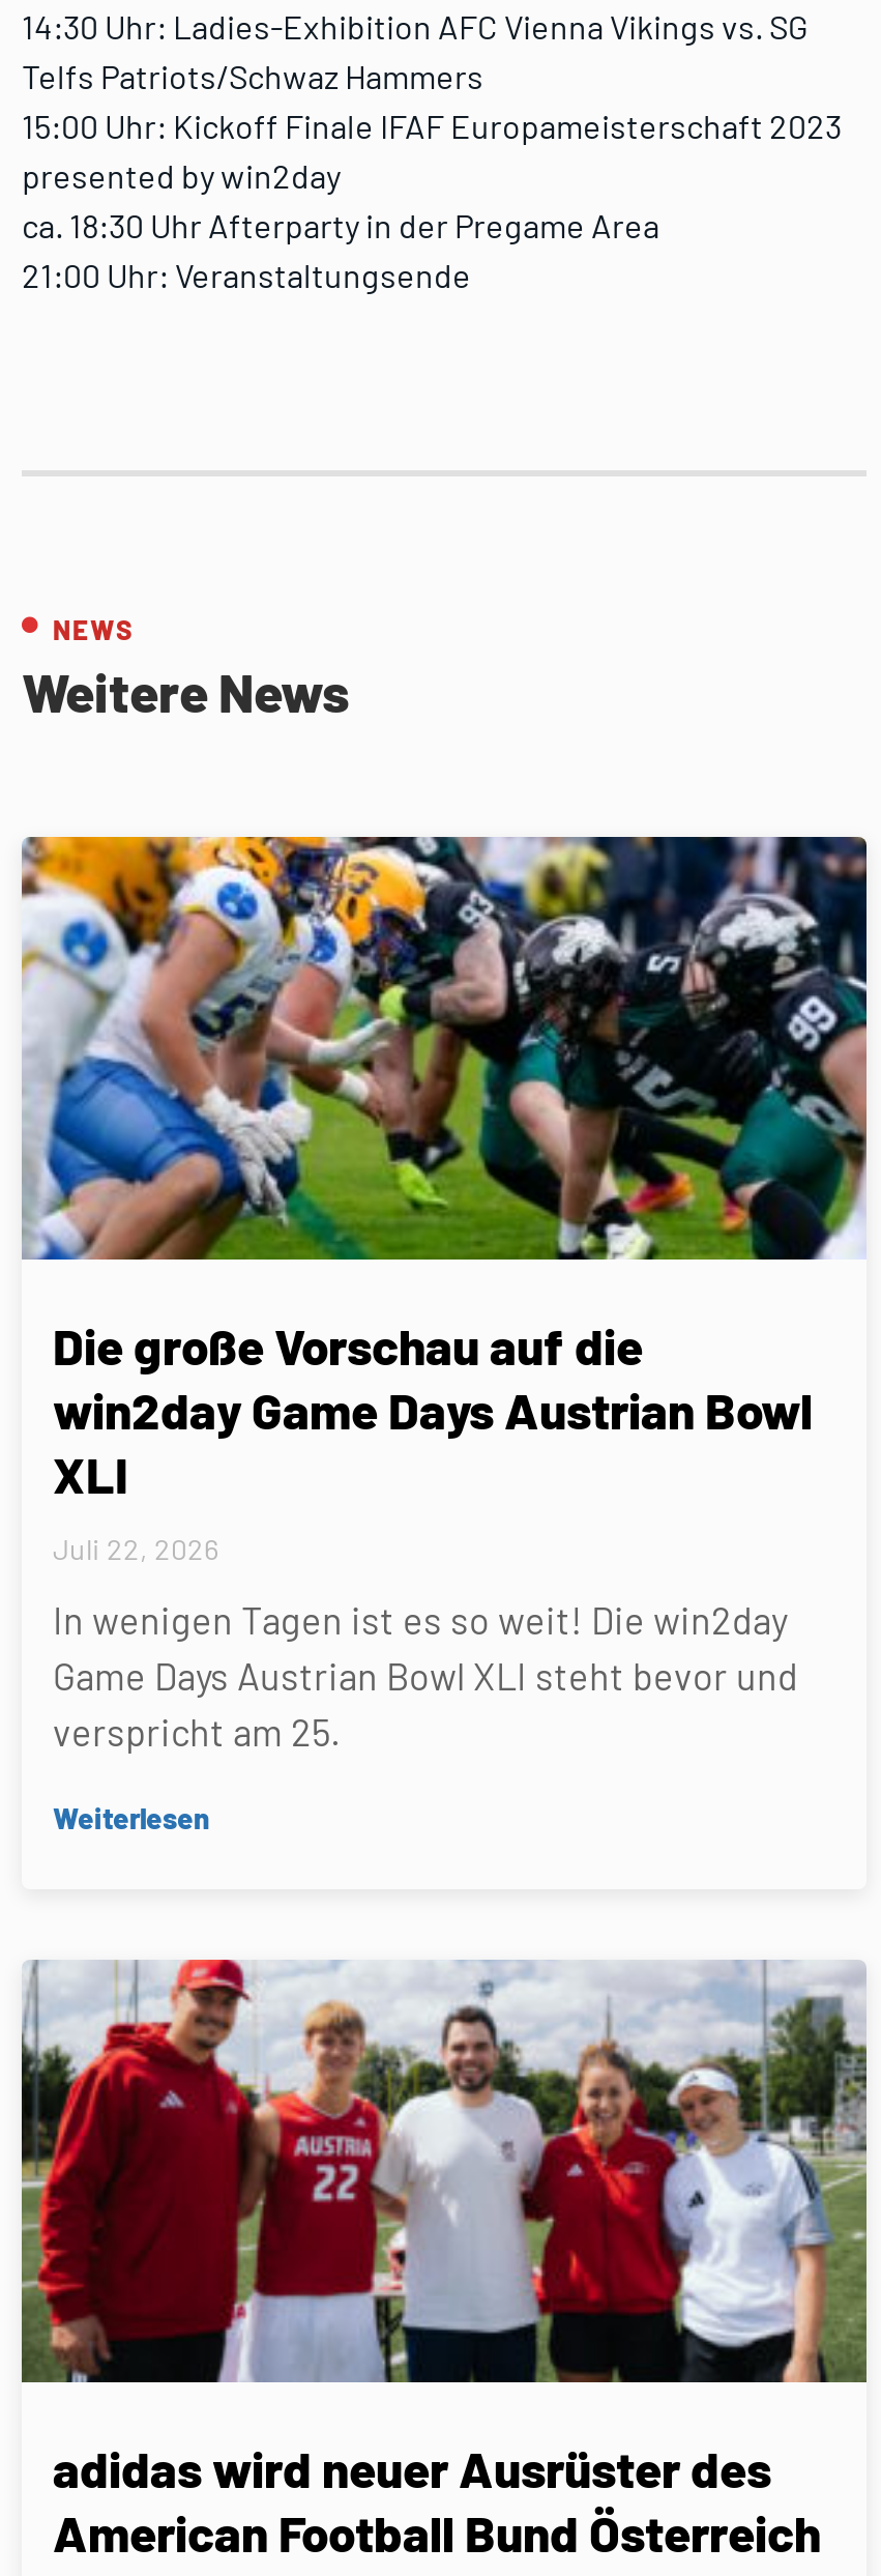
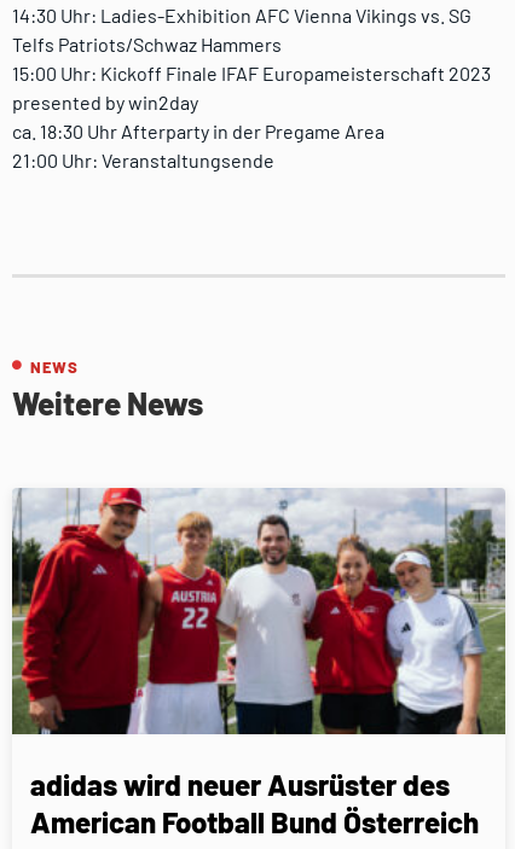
- [image]
- Die große Vorschau auf die
- win2day Game Days Austrian Bowl
- XLI
- Juli 22, 2026
- In wenigen Tagen ist es so weit! Die win2day
- Game Days Austrian Bowl XLI steht bevor und
- verspricht am 25.
- Weiterlesen
